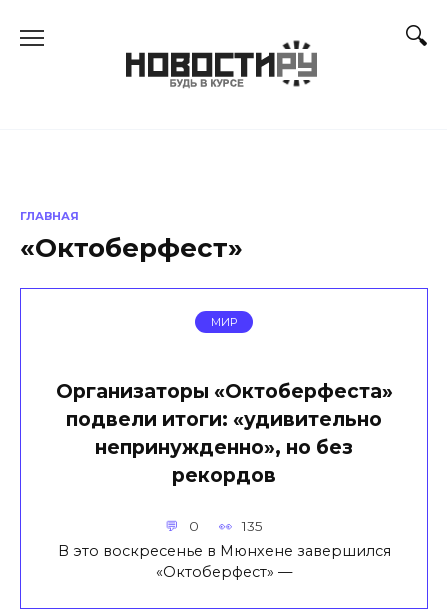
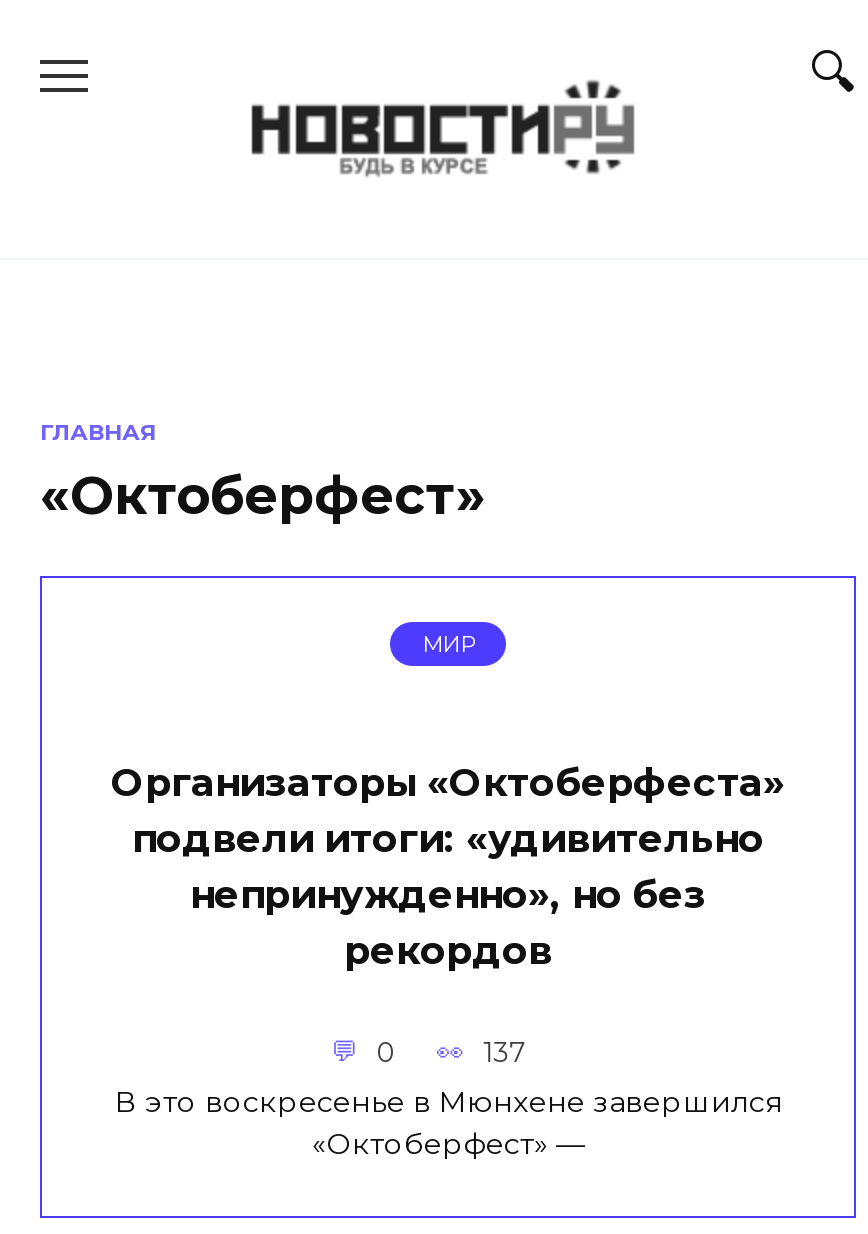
- 135
+ 137
